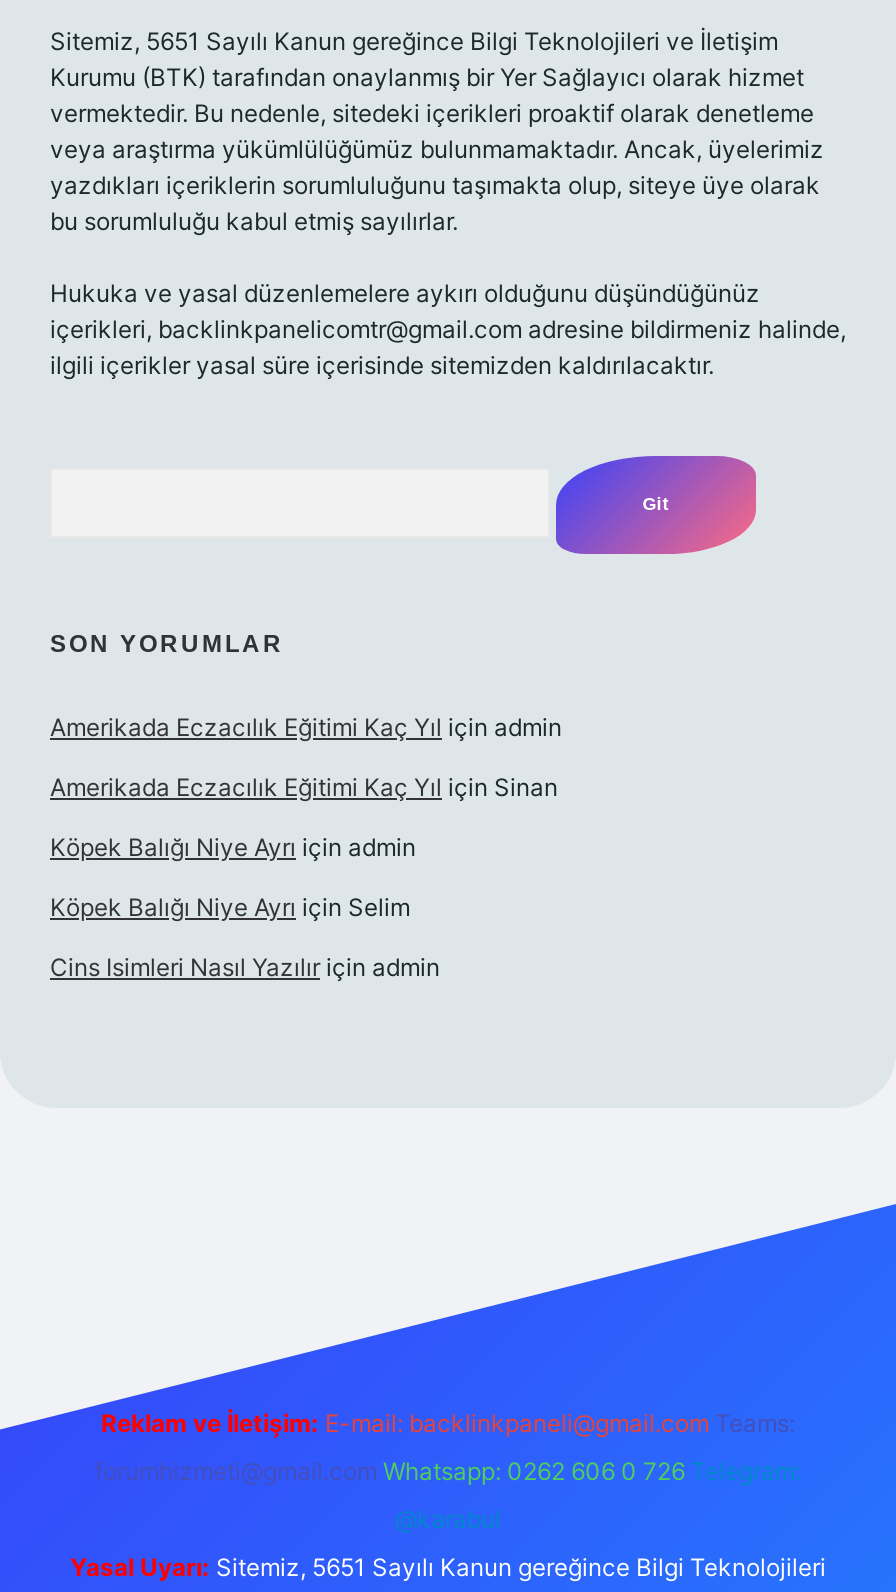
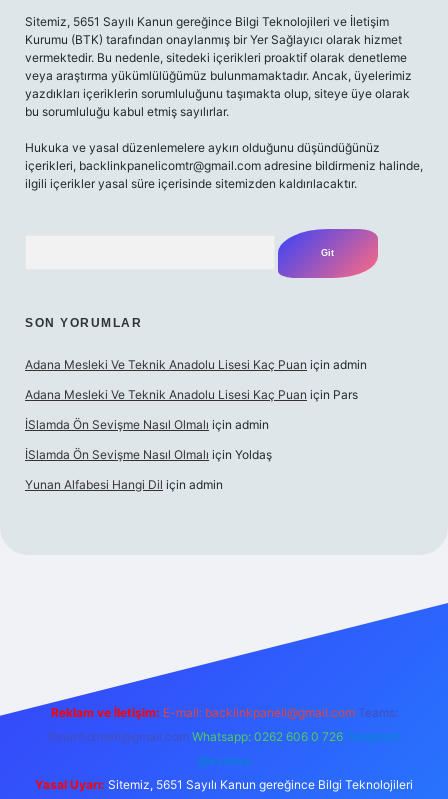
- Amerikada Eczacılık Eğitimi Kaç Yıl için admin
+ Adana Mesleki Ve Teknik Anadolu Lisesi Kaç Puan için admin

- Amerikada Eczacılık Eğitimi Kaç Yıl için Sinan
+ Adana Mesleki Ve Teknik Anadolu Lisesi Kaç Puan için Pars

- Köpek Balığı Niye Ayrı için admin
+ İSlamda Ön Sevişme Nasıl Olmalı için admin

- Köpek Balığı Niye Ayrı için Selim
+ İSlamda Ön Sevişme Nasıl Olmalı için Yoldaş

- Cins Isimleri Nasıl Yazılır için admin
+ Yunan Alfabesi Hangi Dil için admin
